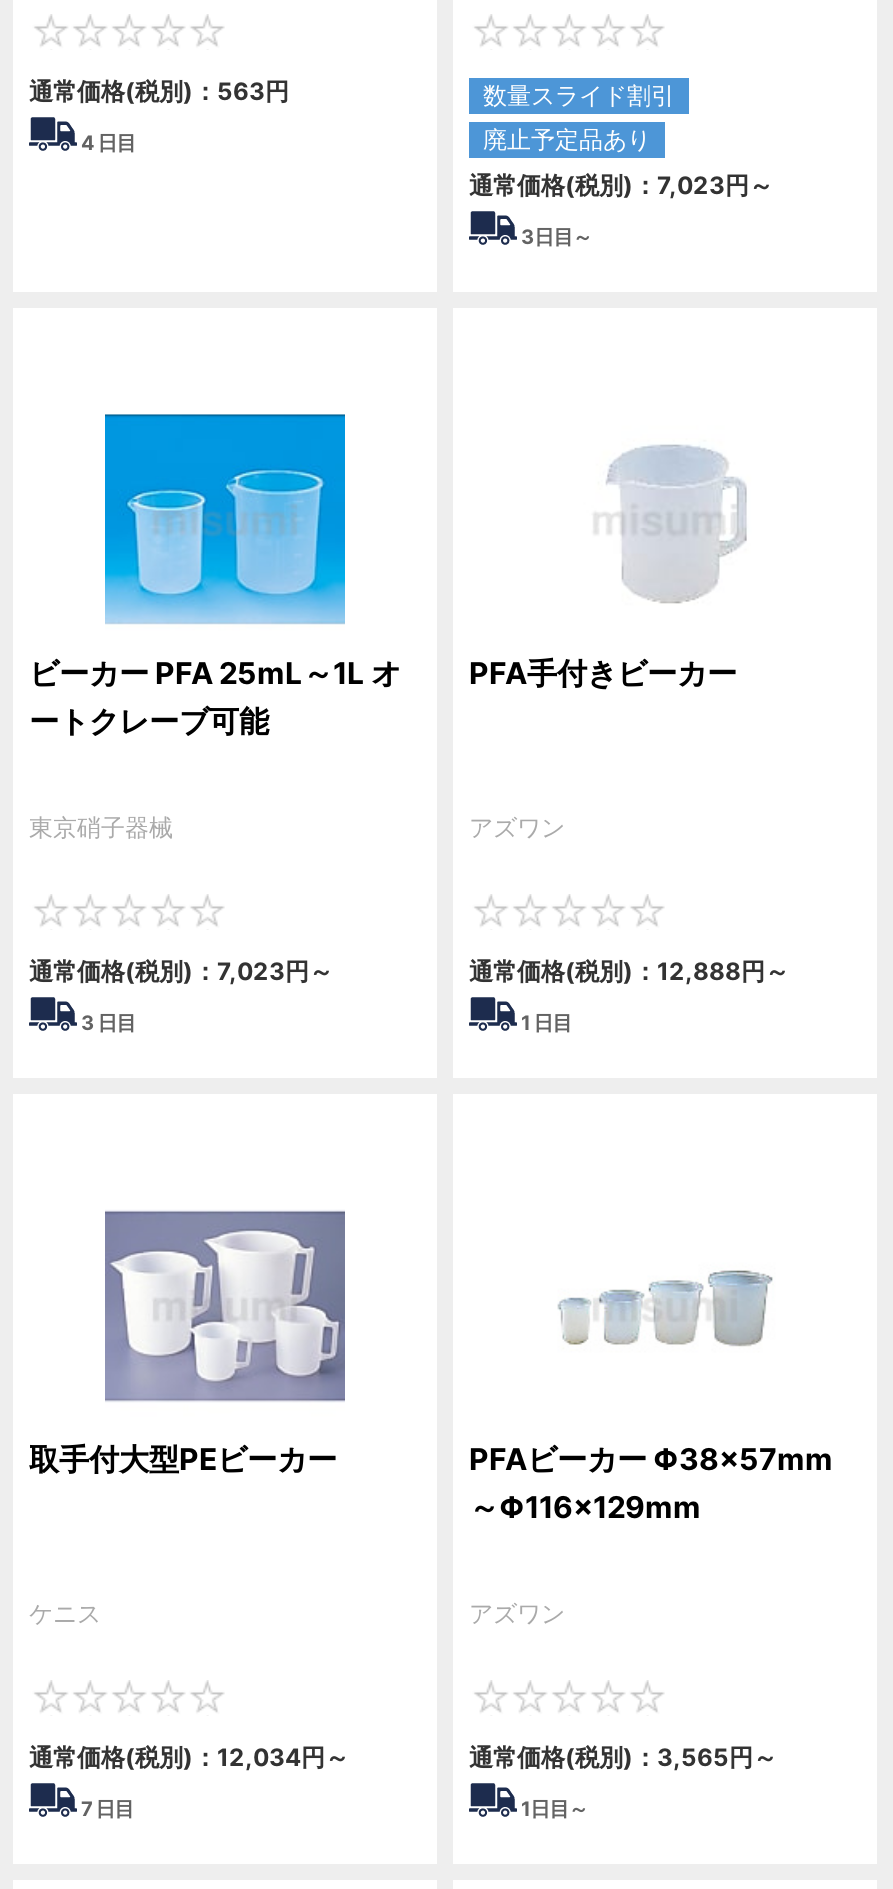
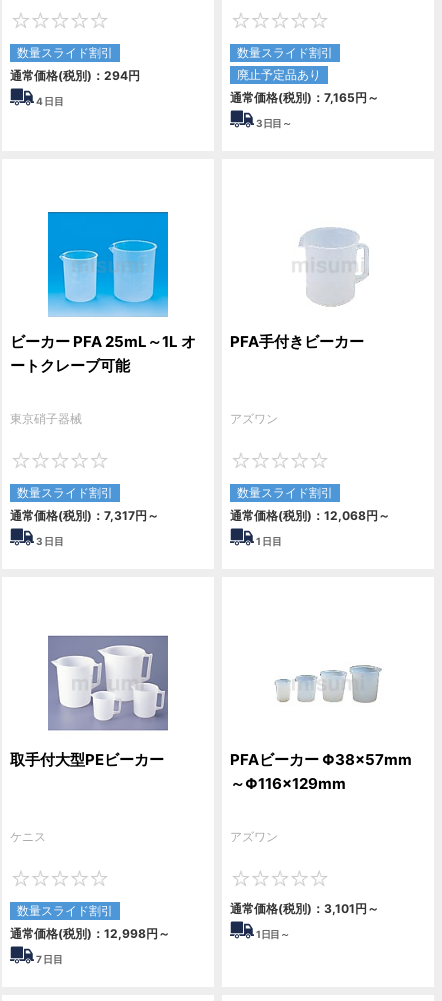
- 通常価格(税別)：563円
+ 数量スライド割引
+ 通常価格(税別)：294円

- 通常価格(税別)：7,023円～
+ 通常価格(税別)：7,165円～

- 通常価格(税別)：7,023円～
+ 数量スライド割引
+ 通常価格(税別)：7,317円～

- 通常価格(税別)：12,888円～
+ 数量スライド割引
+ 通常価格(税別)：12,068円～

- 通常価格(税別)：12,034円～
+ 数量スライド割引
+ 通常価格(税別)：12,998円～

- 通常価格(税別)：3,565円～
+ 通常価格(税別)：3,101円～
